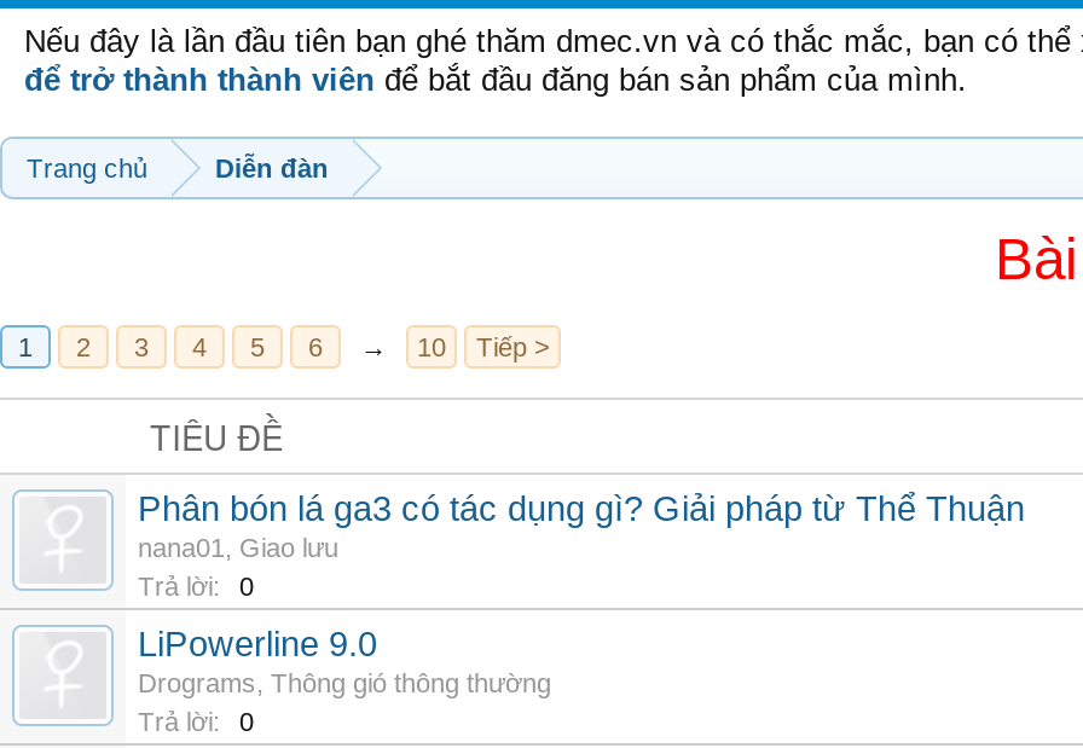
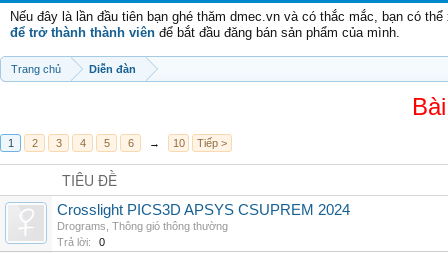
- Phân bón lá ga3 có tác dụng gì? Giải pháp từ Thể Thuận
- nana01, Giao lưu
- Trả lời:
- 0
- LiPowerline 9.0
+ Crosslight PICS3D APSYS CSUPREM 2024
